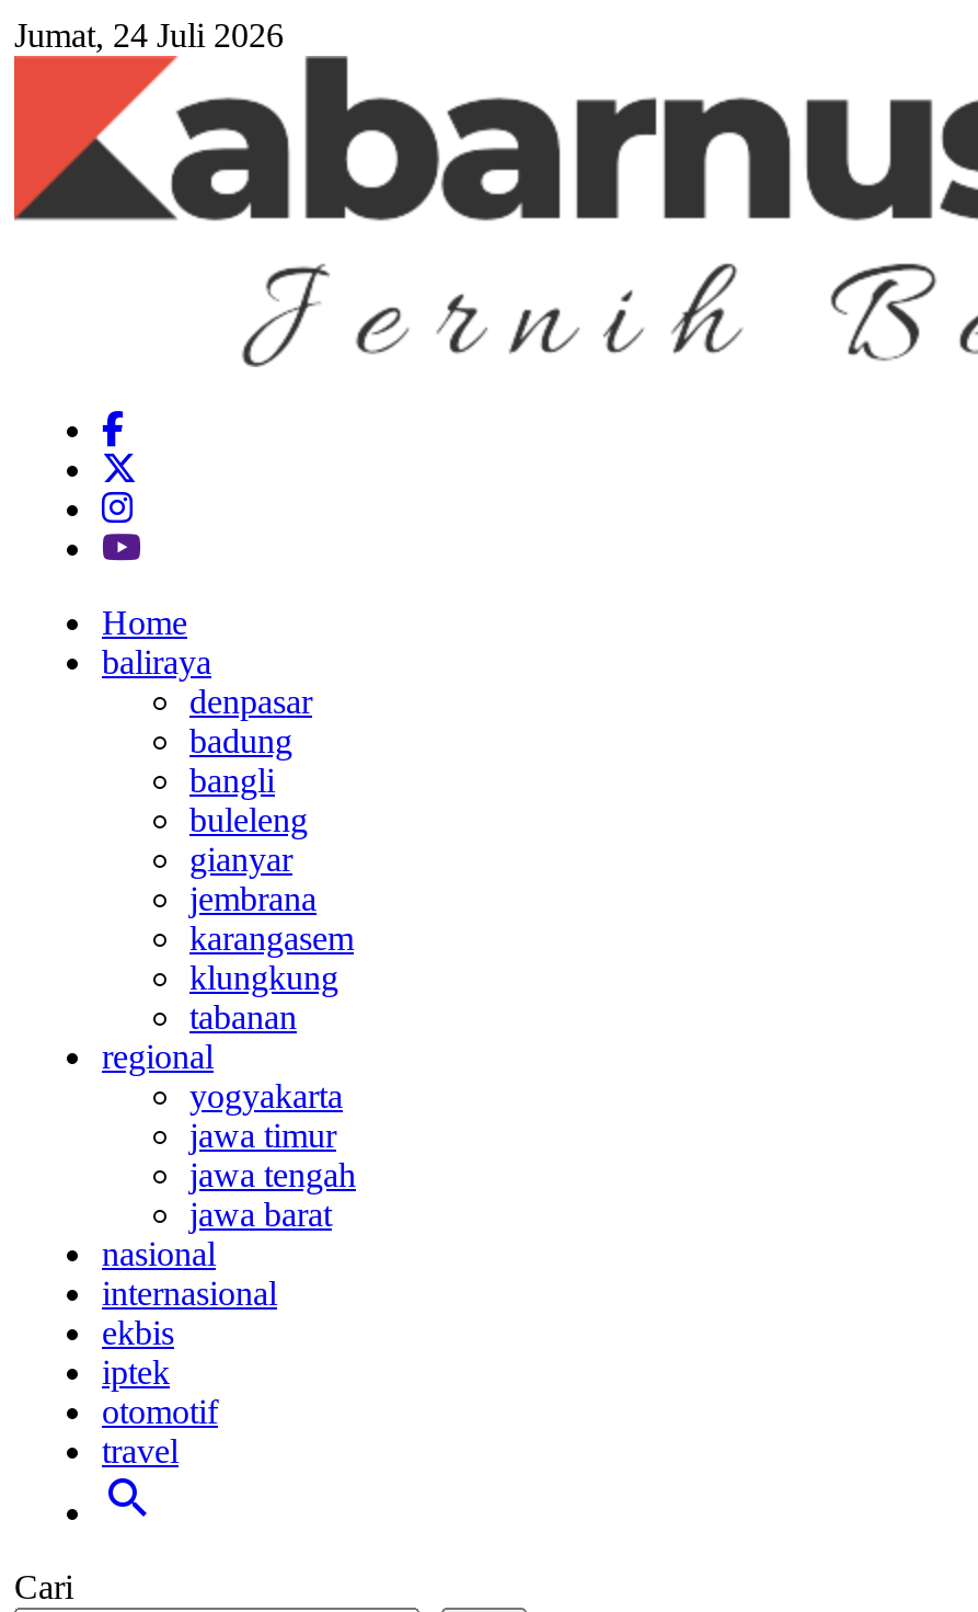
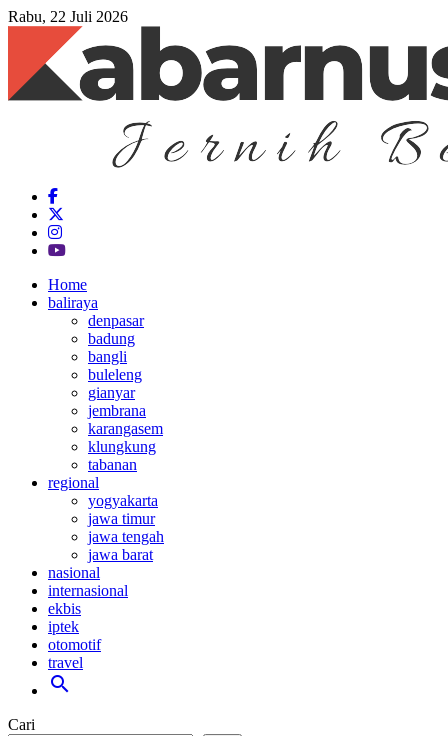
- Jumat, 24 Juli 2026
+ Rabu, 22 Juli 2026
